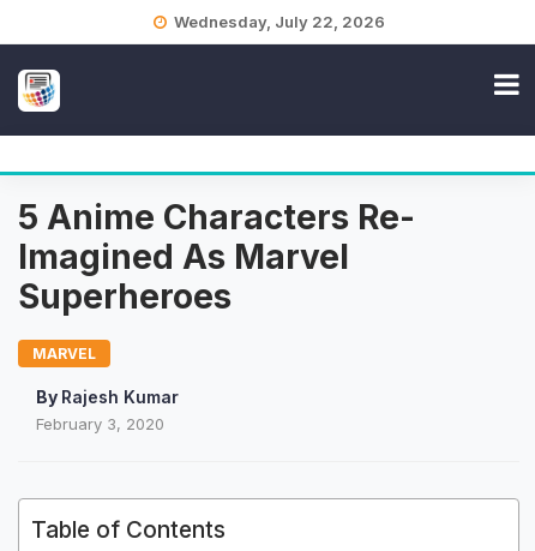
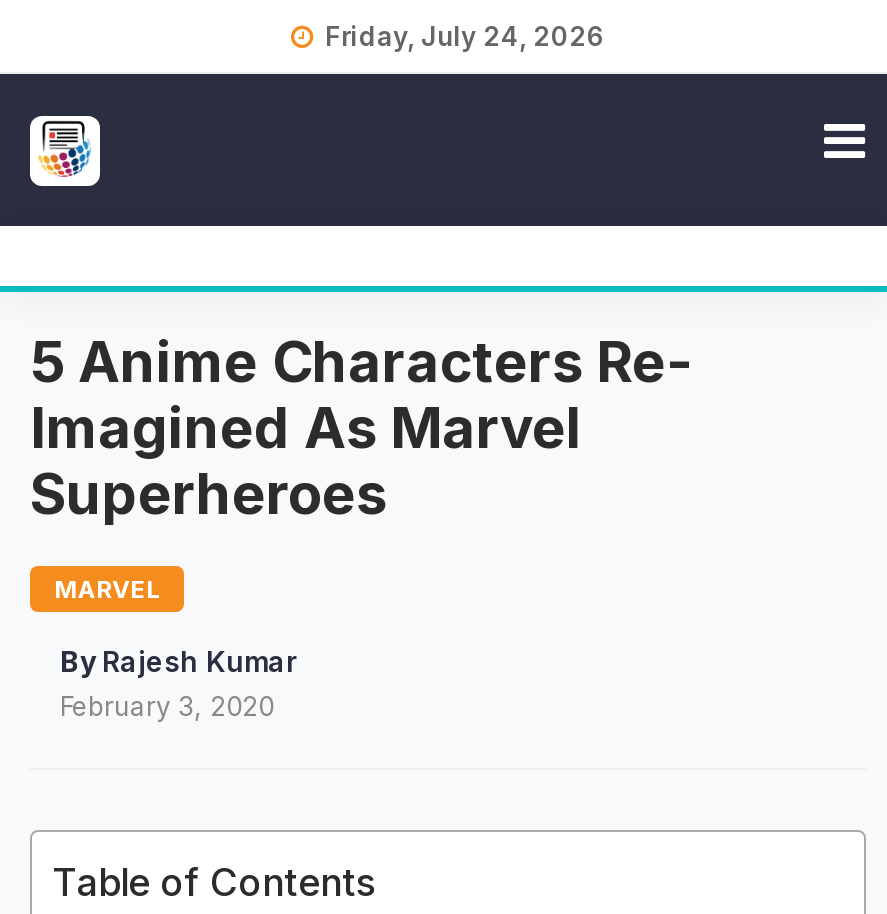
- Wednesday, July 22, 2026
+ Friday, July 24, 2026
